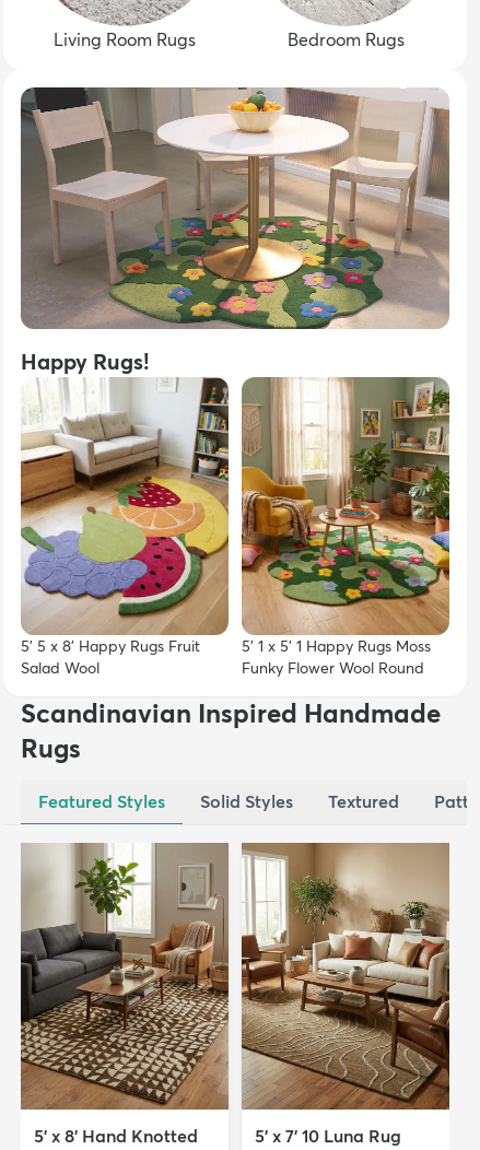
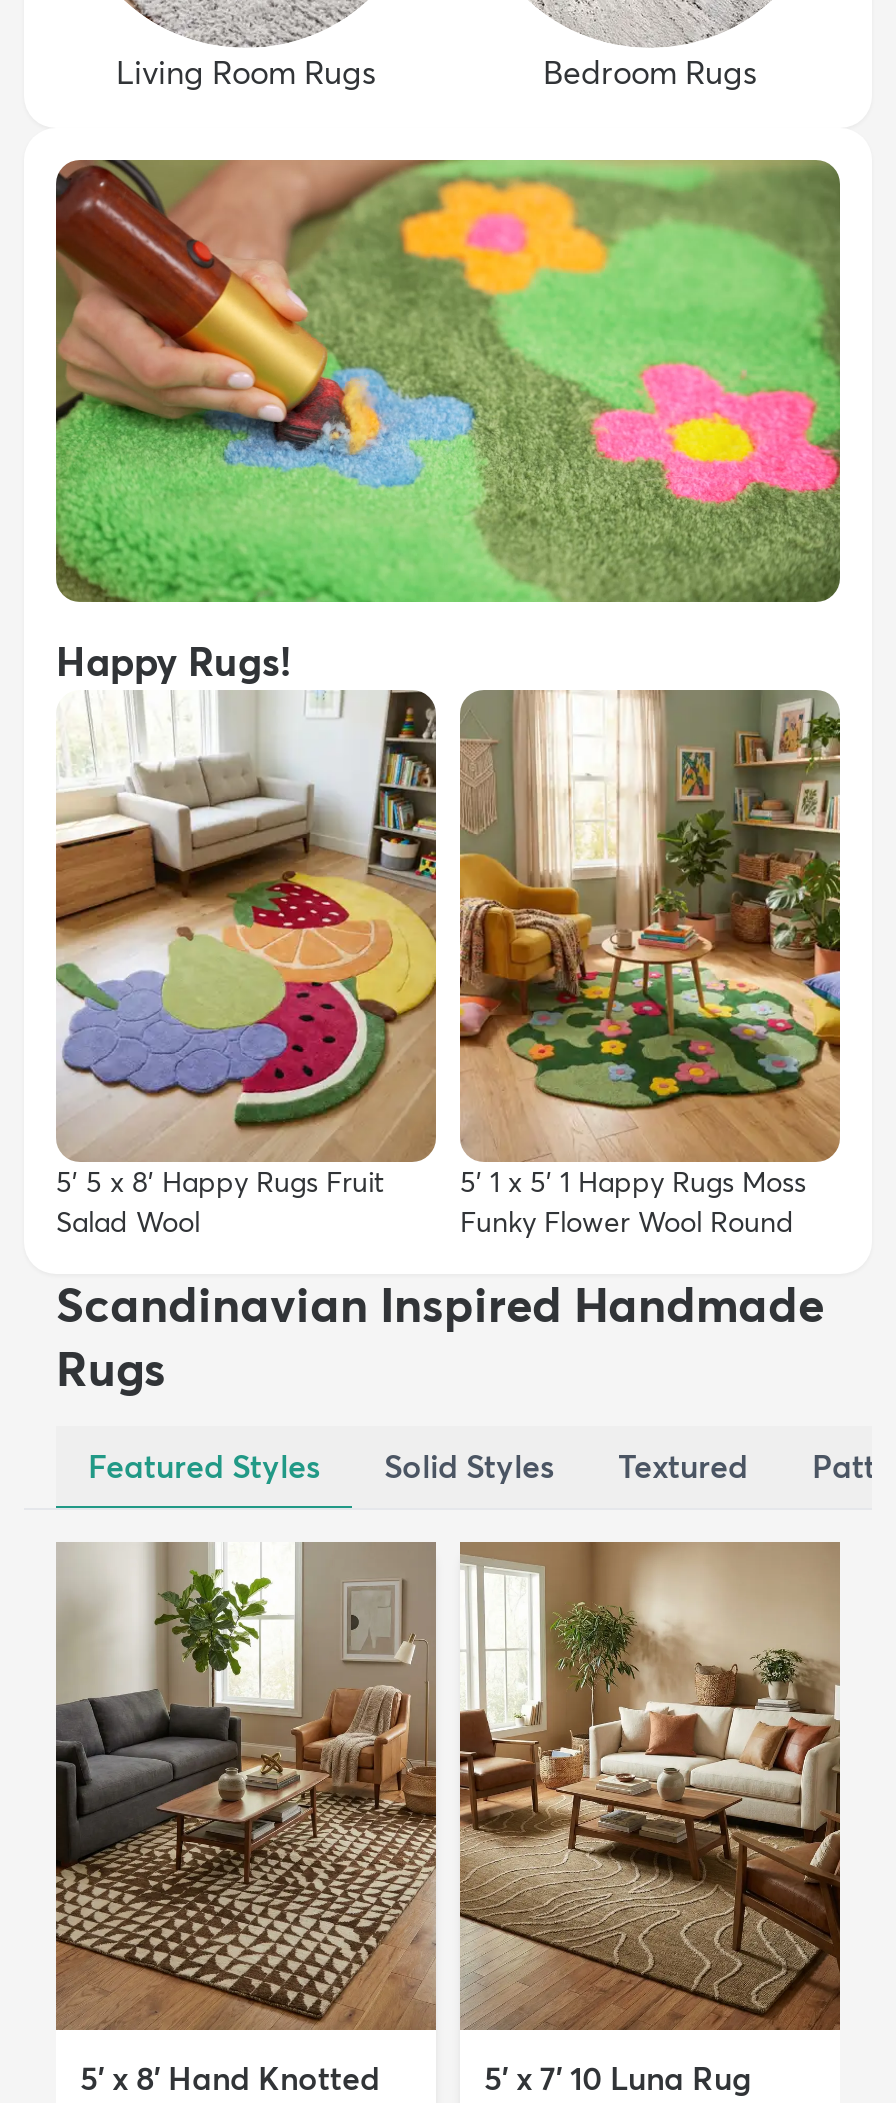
- [image]
+ [image]
